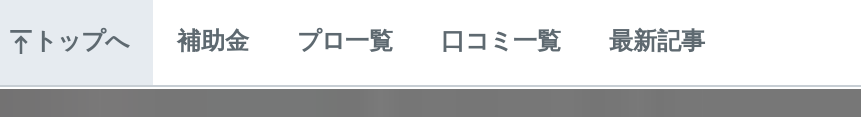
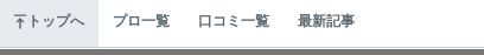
- 補助金
